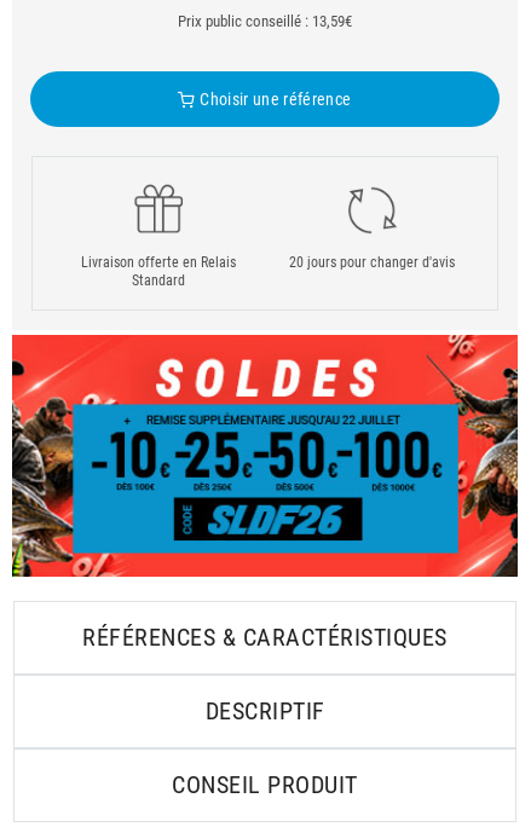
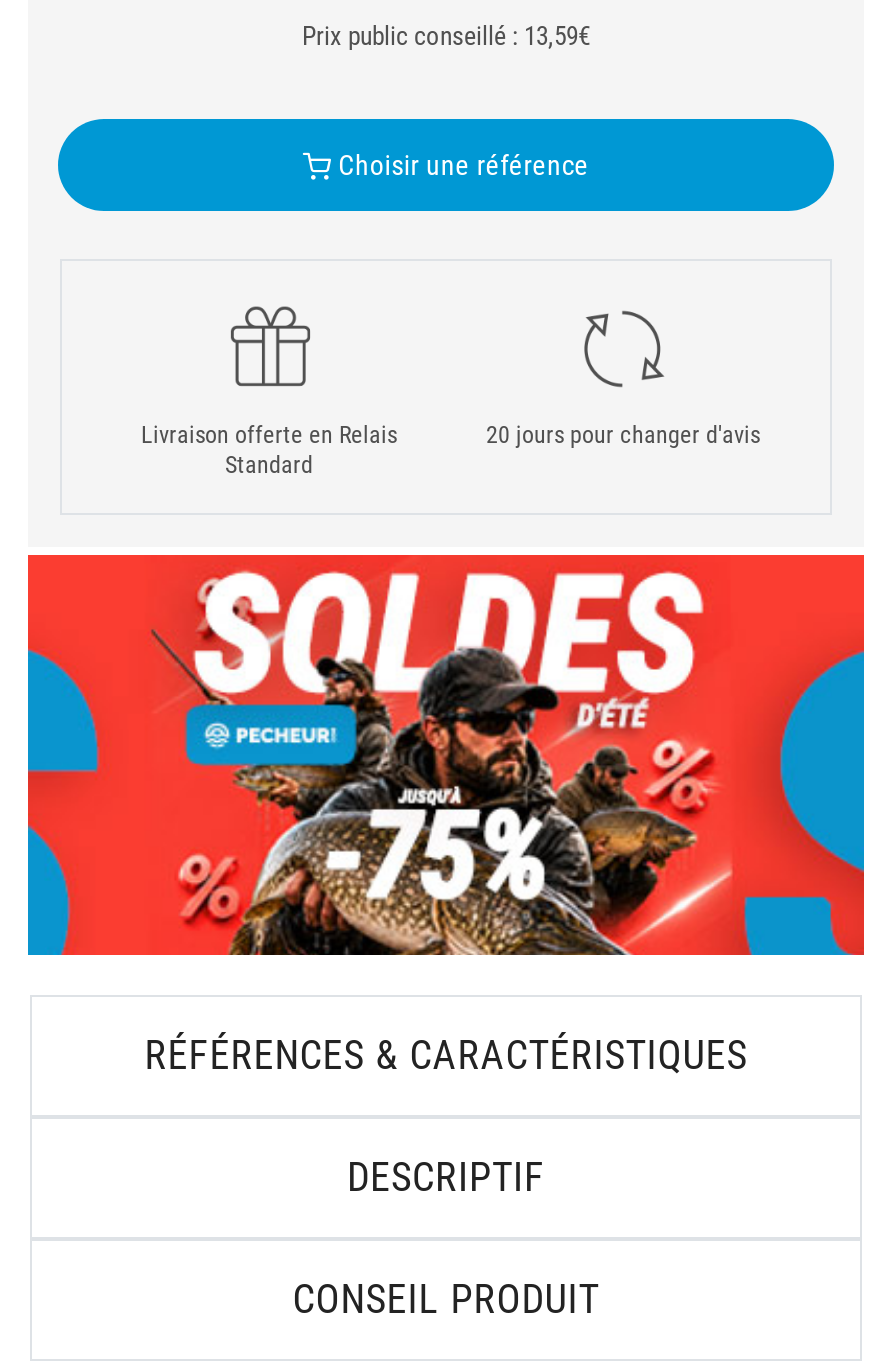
- [image]
+ [image]
